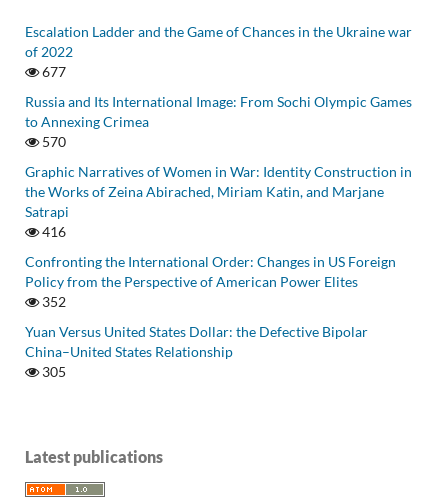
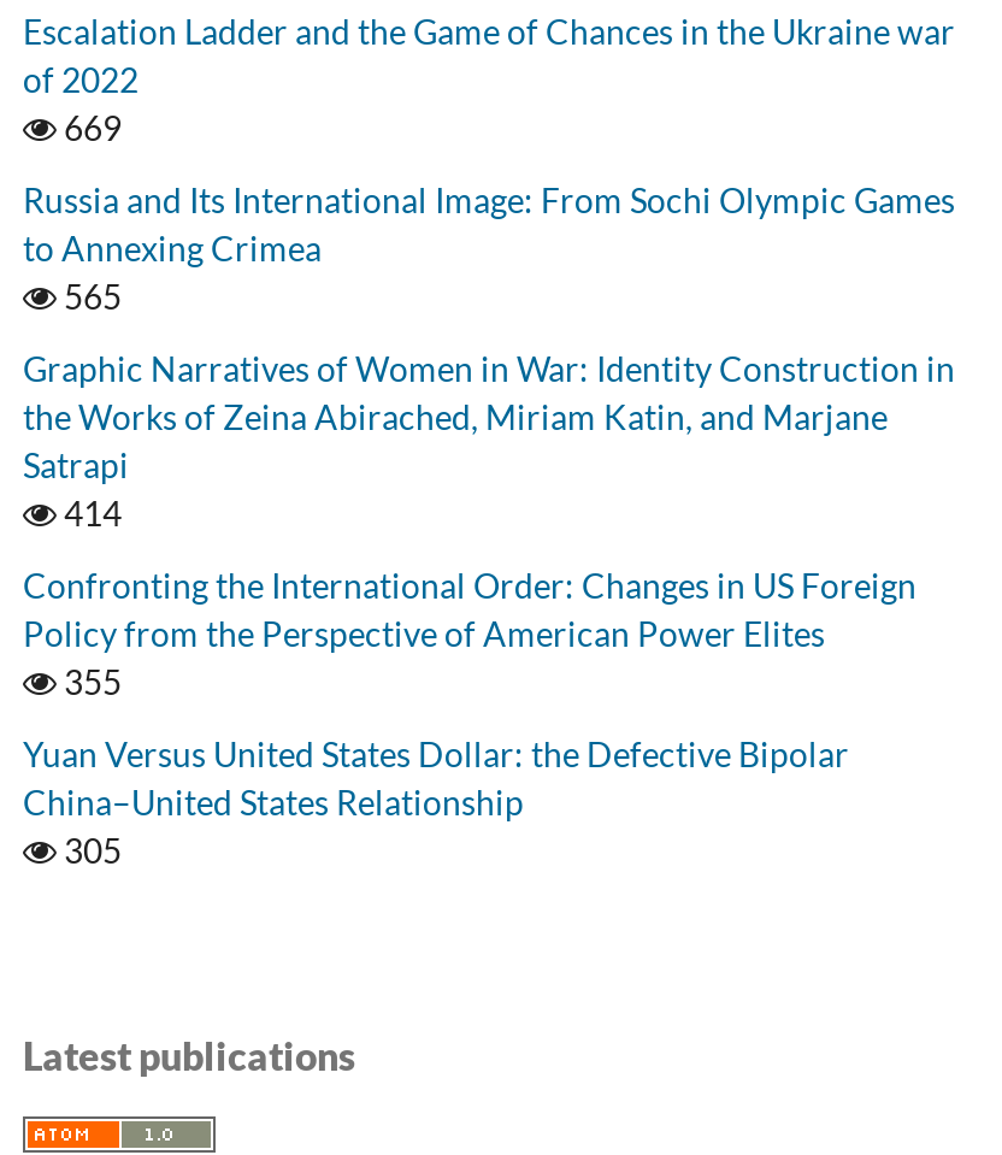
- 677
+ 669

- 570
+ 565

- 416
+ 414

- 352
+ 355
